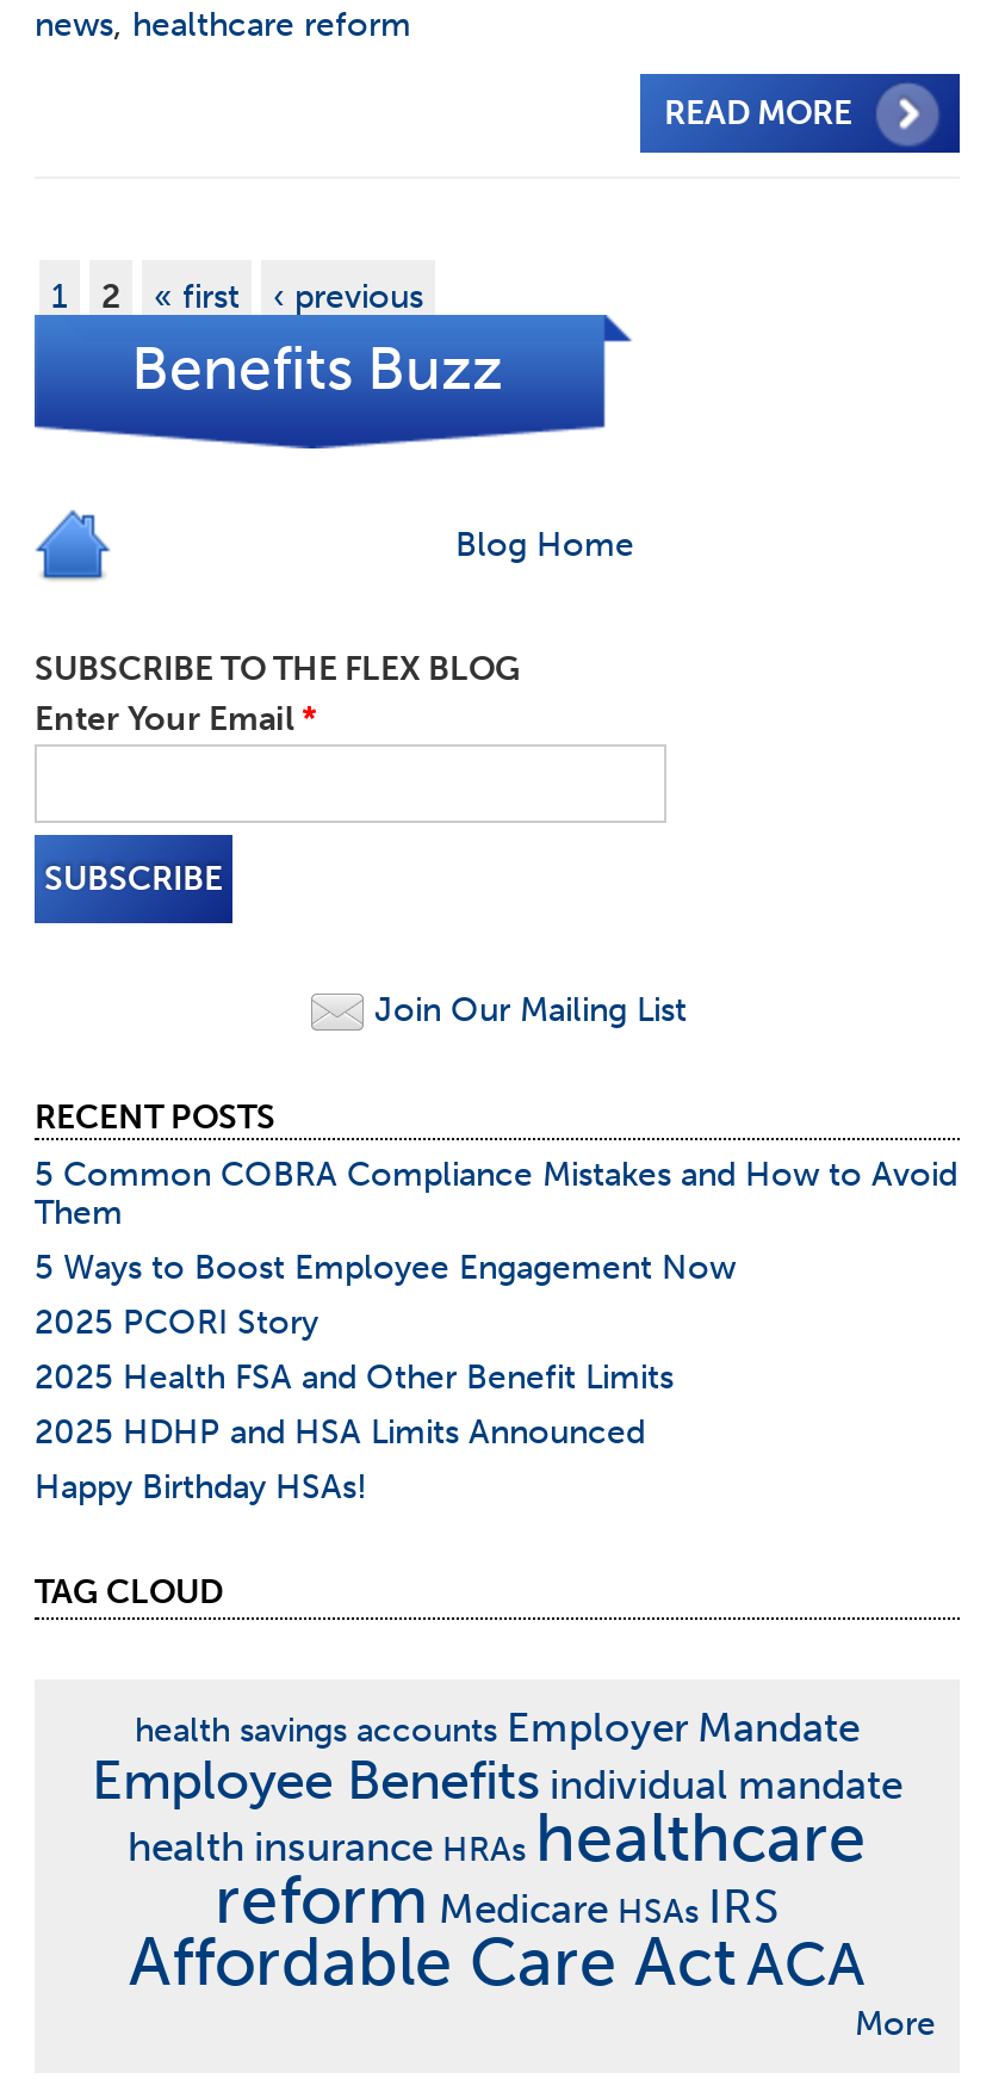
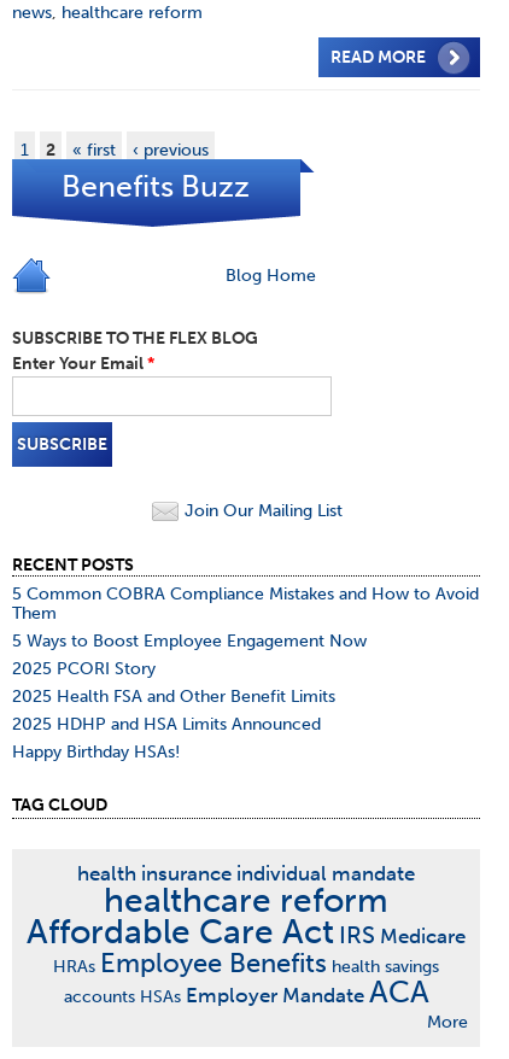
- health savings accounts Employer Mandate
- Employee Benefits individual mandate
- health insurance HRAs healthcare
- reform Medicare HSAs IRS
- Affordable Care Act ACA
+ health insurance individual mandate
+ healthcare reform
+ Affordable Care Act IRS Medicare
+ HRAs Employee Benefits health savings
+ accounts HSAs Employer Mandate ACA
